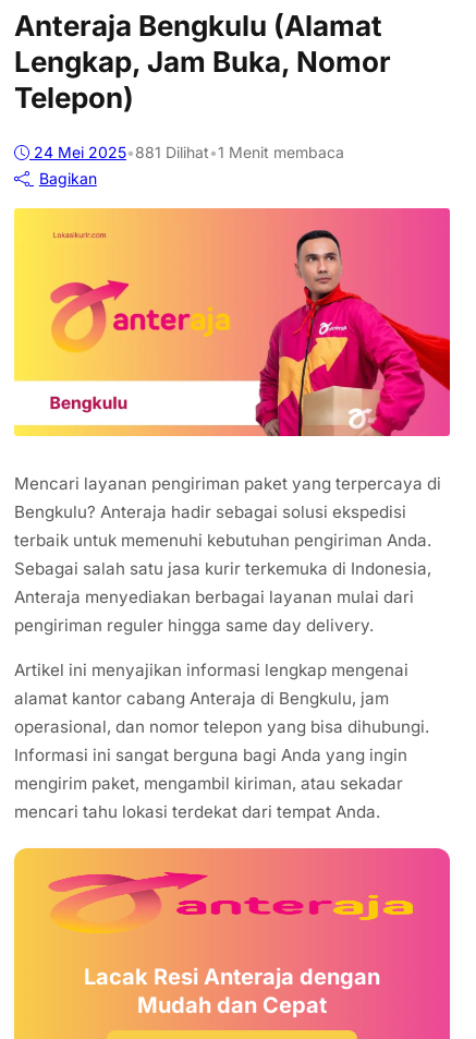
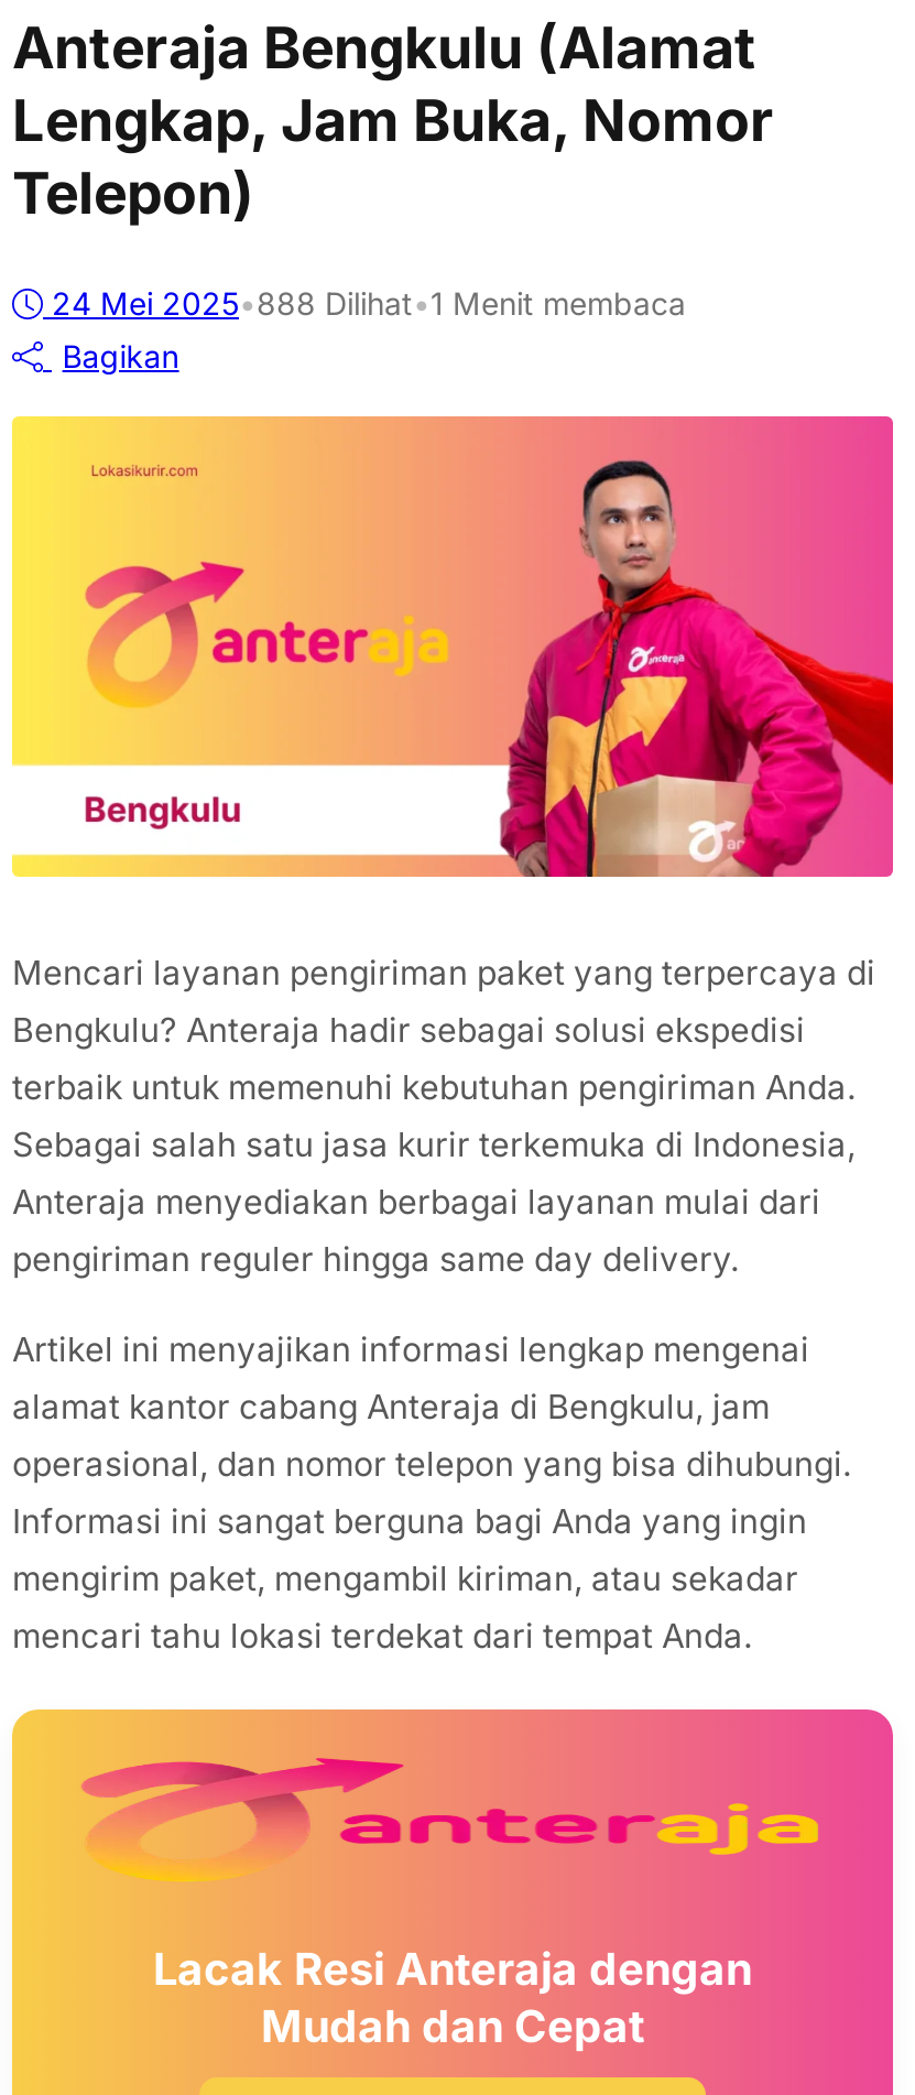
- 24 Mei 2025 • 881 Dilihat • 1 Menit membaca
+ 24 Mei 2025 • 888 Dilihat • 1 Menit membaca
